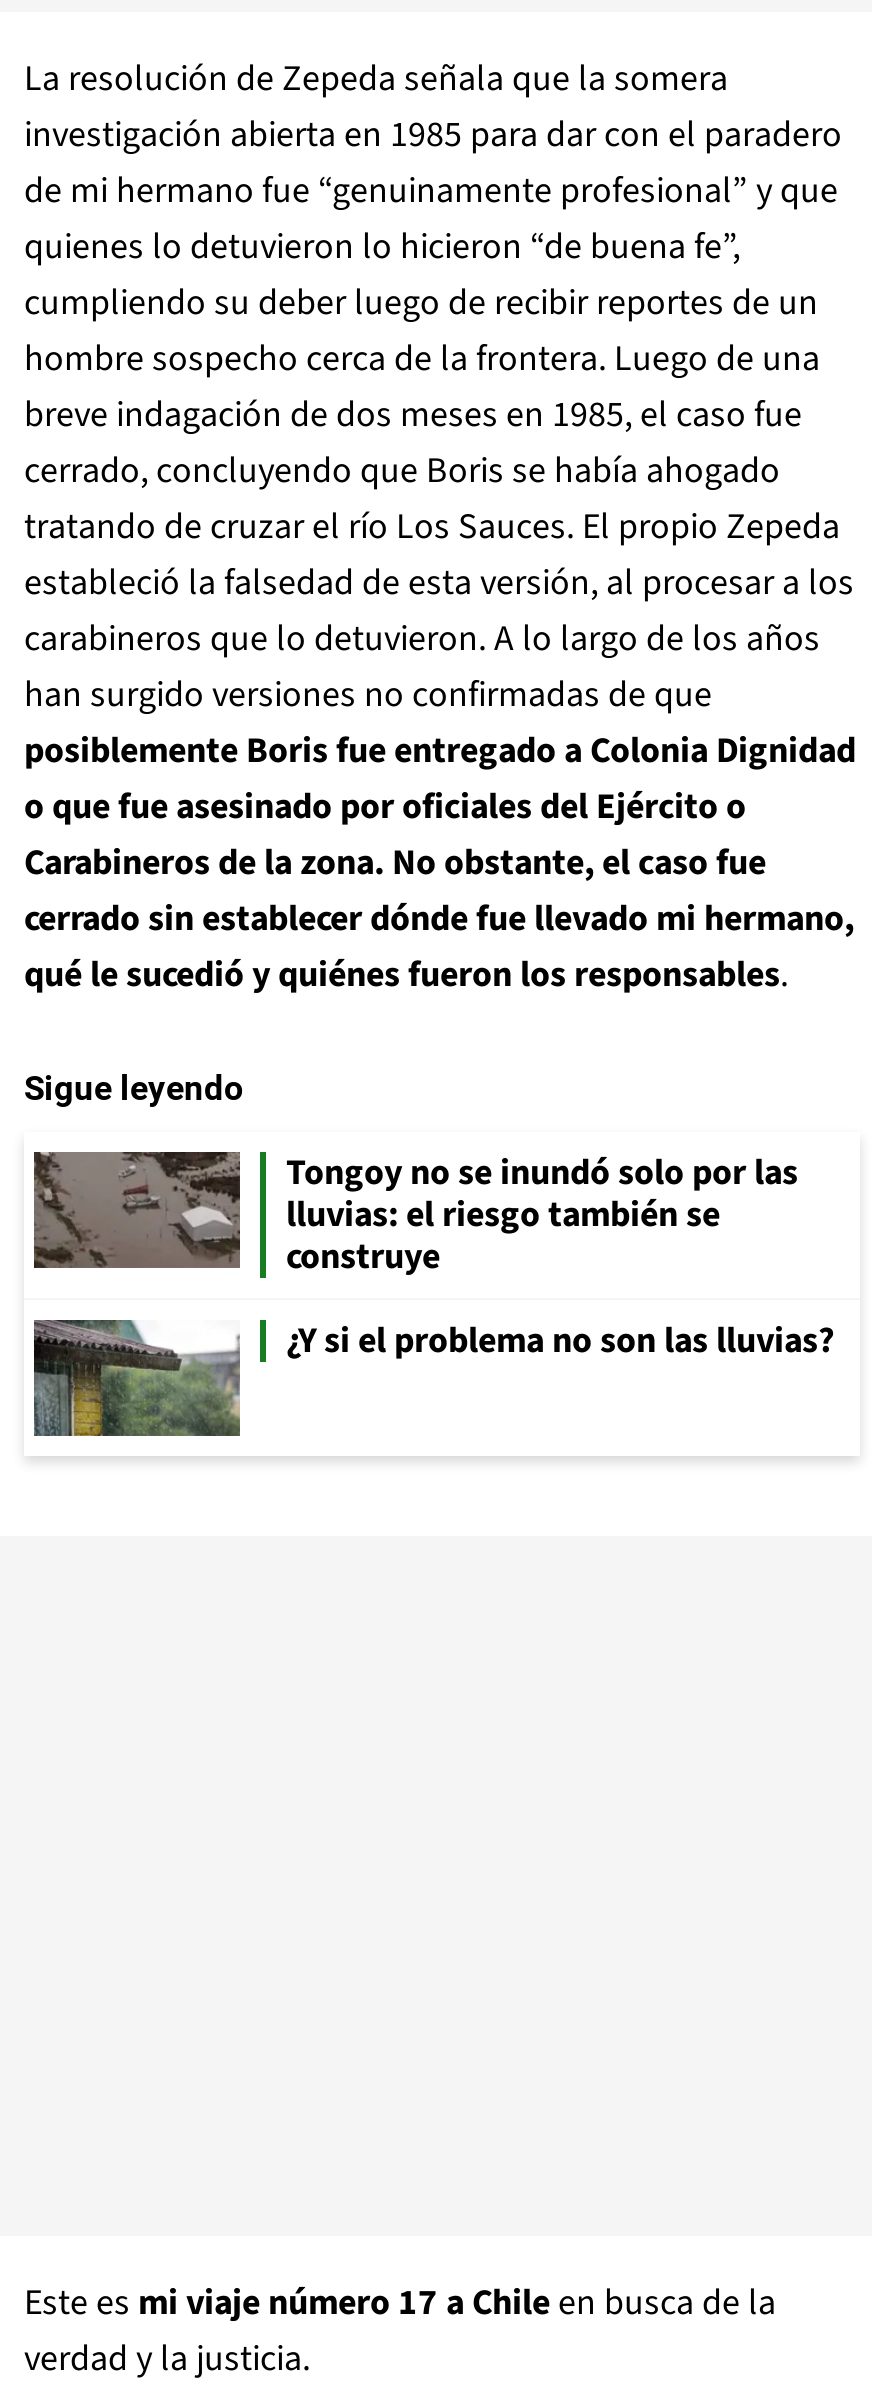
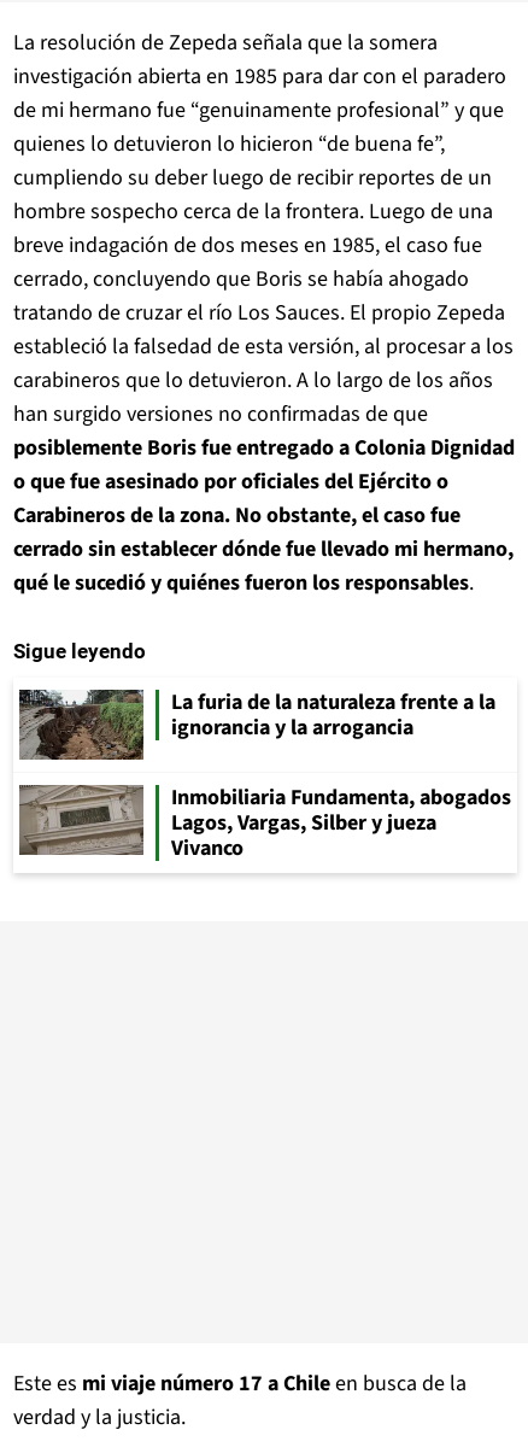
- [image]
- Tongoy no se inundó solo por las
- lluvias: el riesgo también se
- construye
+ [image]
+ La furia de la naturaleza frente a la
+ ignorancia y la arrogancia

- [image]
- ¿Y si el problema no son las lluvias?
+ [image]
+ Inmobiliaria Fundamenta, abogados
+ Lagos, Vargas, Silber y jueza
+ Vivanco
